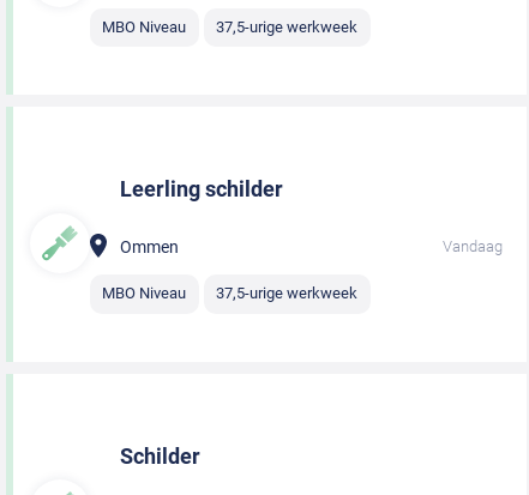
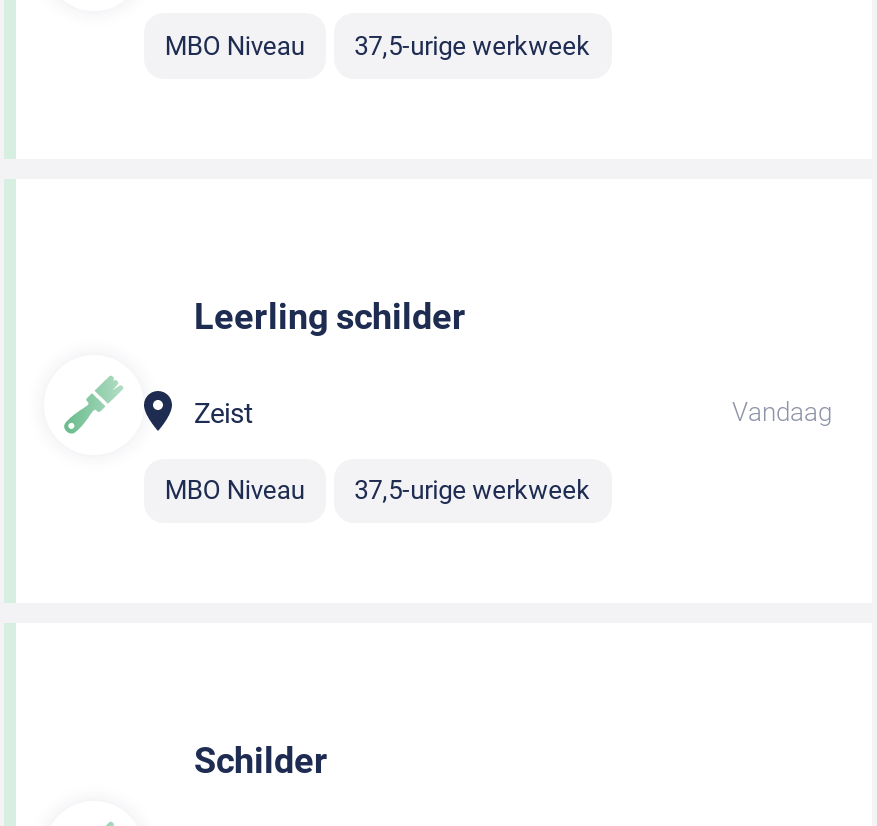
- Ommen
+ Zeist
